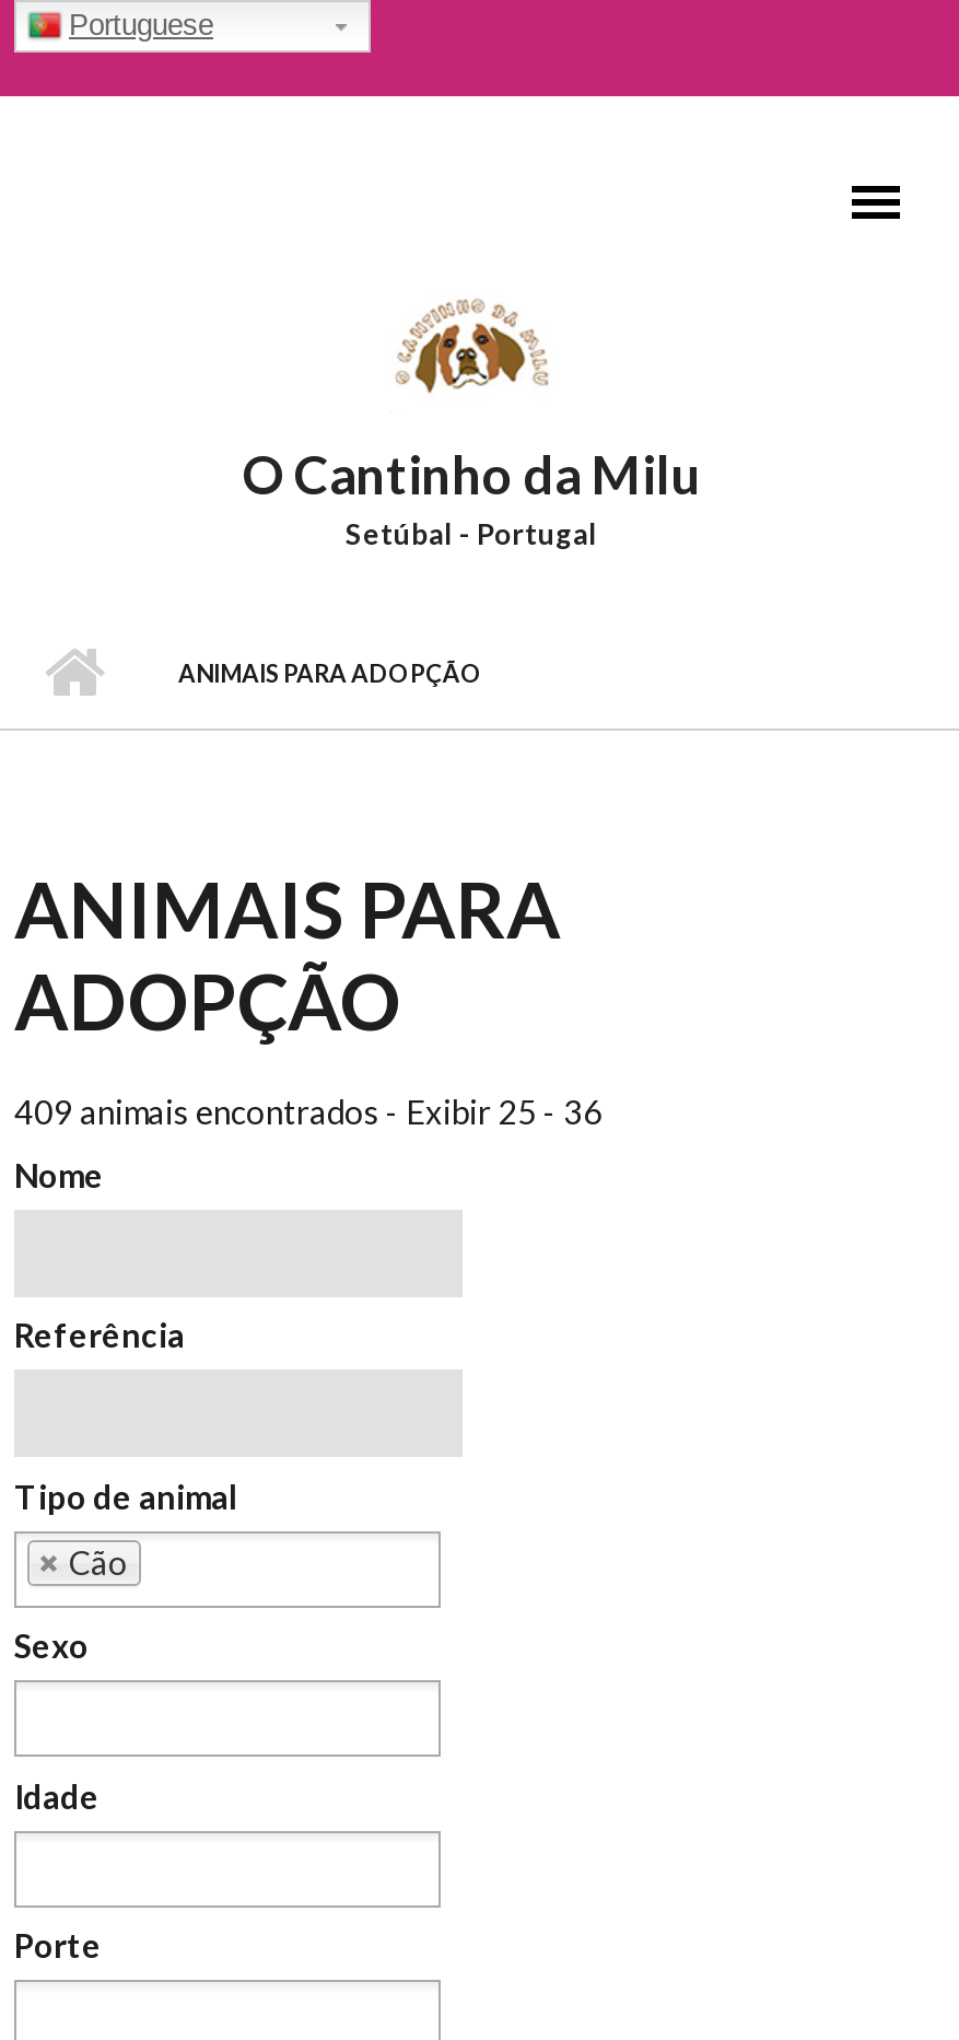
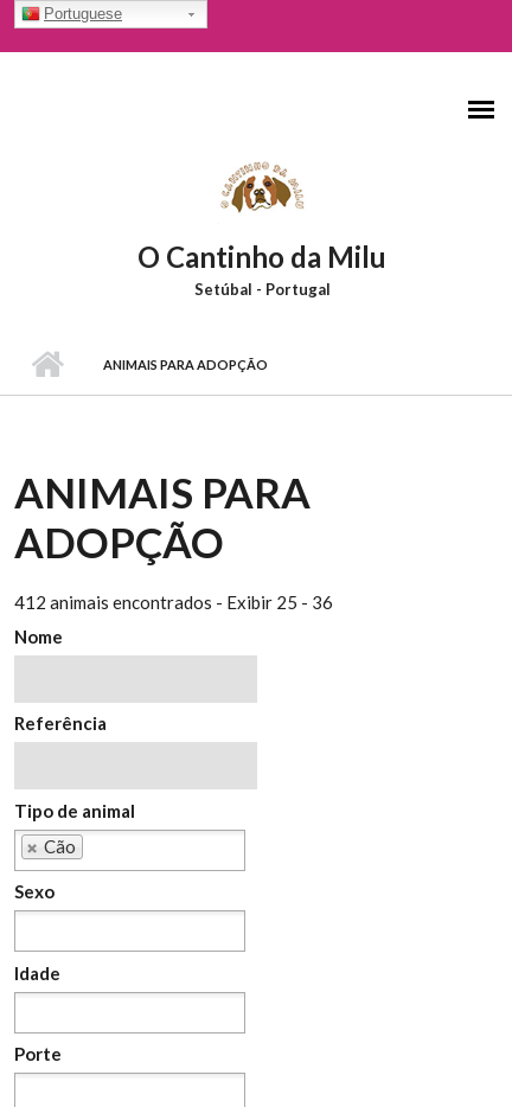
- 409 animais encontrados - Exibir 25 - 36
+ 412 animais encontrados - Exibir 25 - 36
